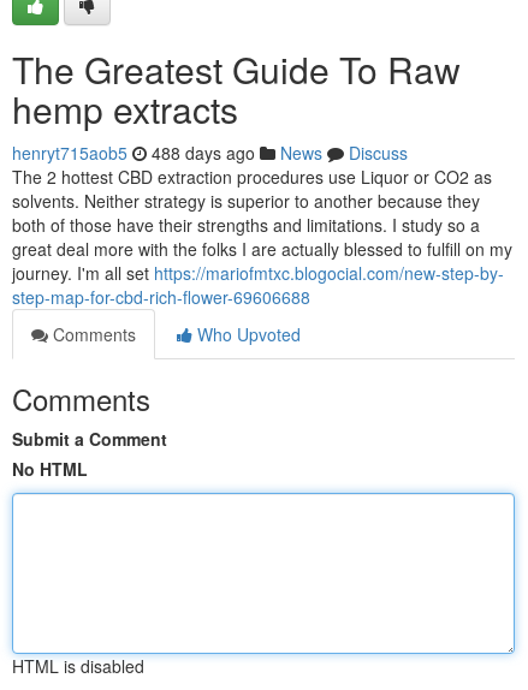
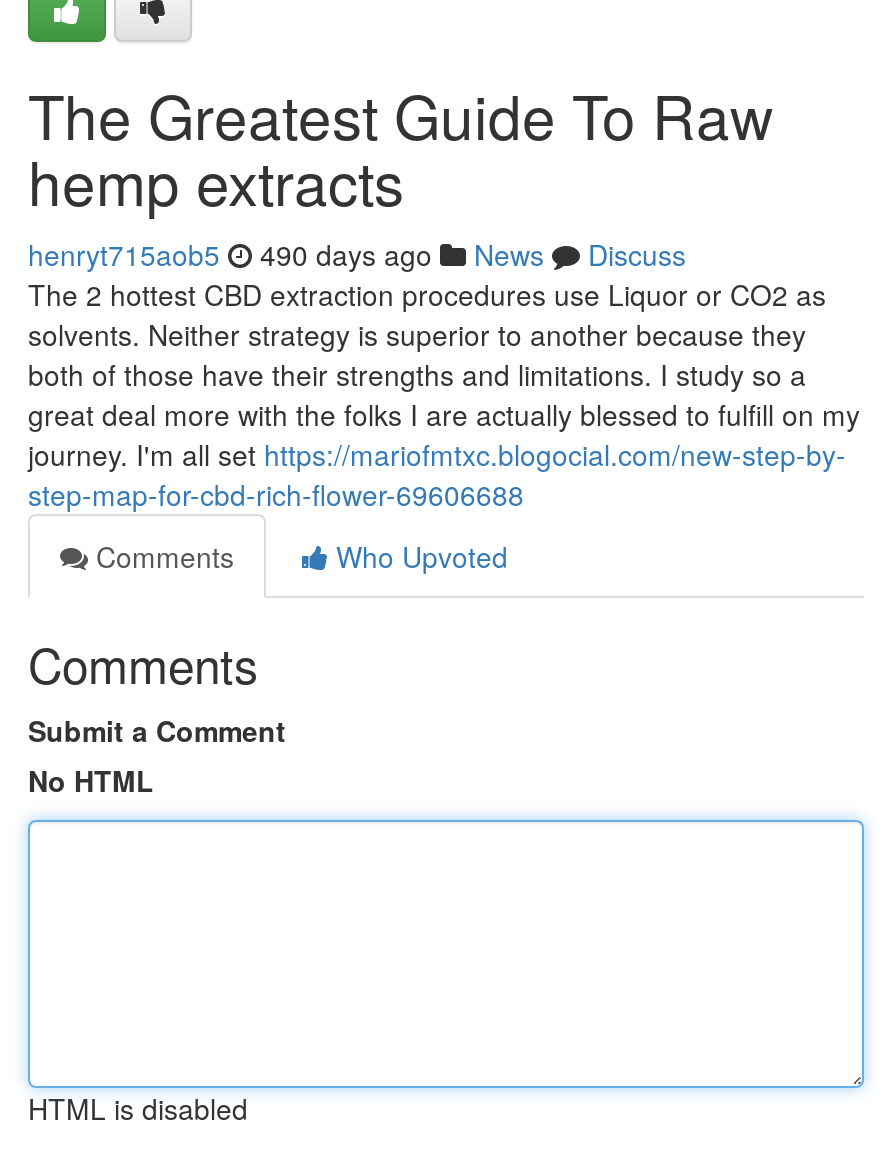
- henryt715aob5 488 days ago News Discuss
+ henryt715aob5 490 days ago News Discuss
